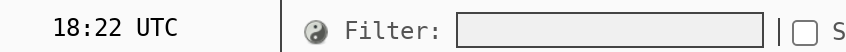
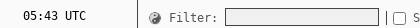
- 18:22 UTC
+ 05:43 UTC
